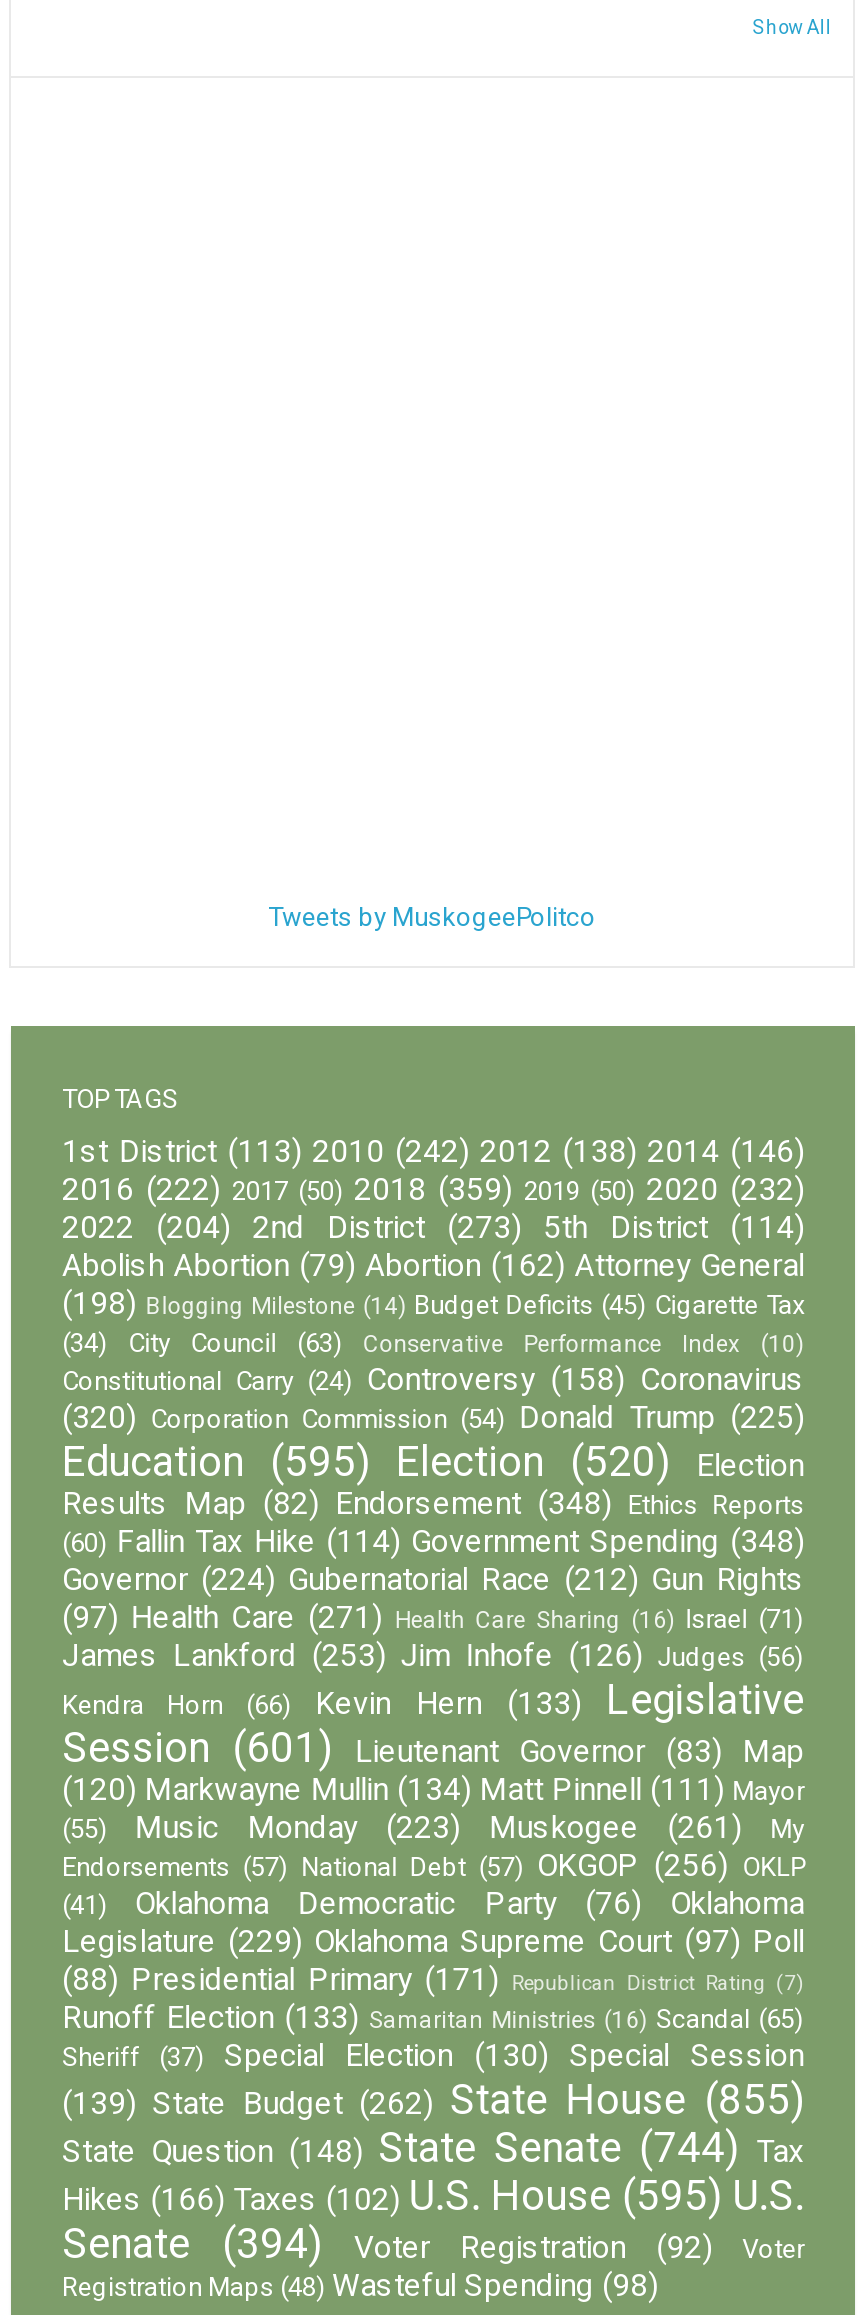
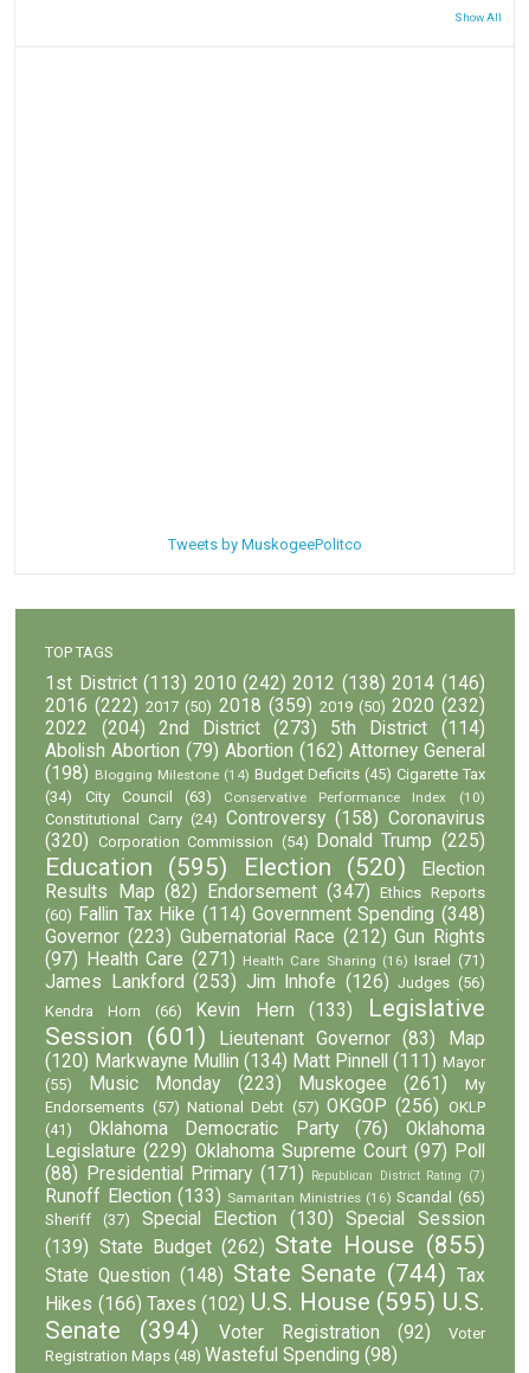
- Results Map (82) Endorsement (348) Ethics Reports
+ Results Map (82) Endorsement (347) Ethics Reports

- Governor (224) Gubernatorial Race (212) Gun Rights
+ Governor (223) Gubernatorial Race (212) Gun Rights
